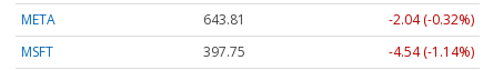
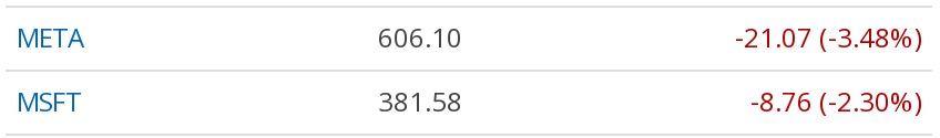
- 643.81
+ 606.10

- -2.04 (-0.32%)
+ -21.07 (-3.48%)

- 397.75
+ 381.58

- -4.54 (-1.14%)
+ -8.76 (-2.30%)
